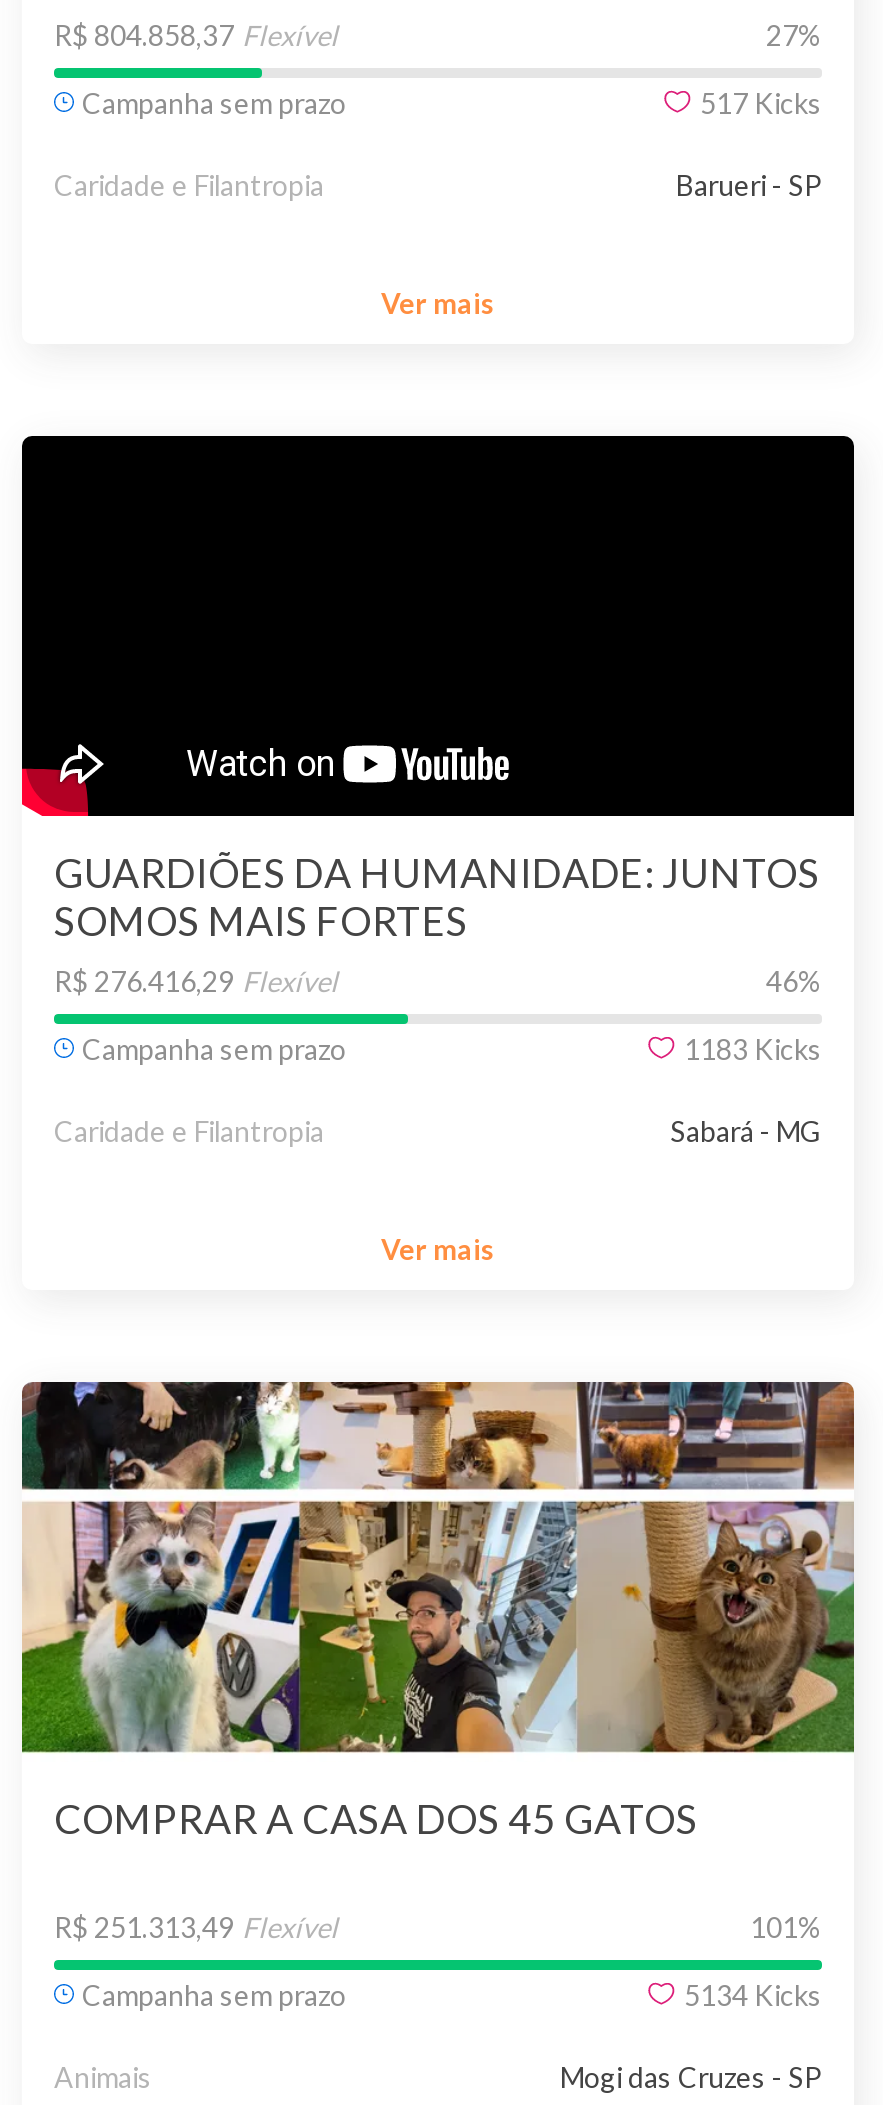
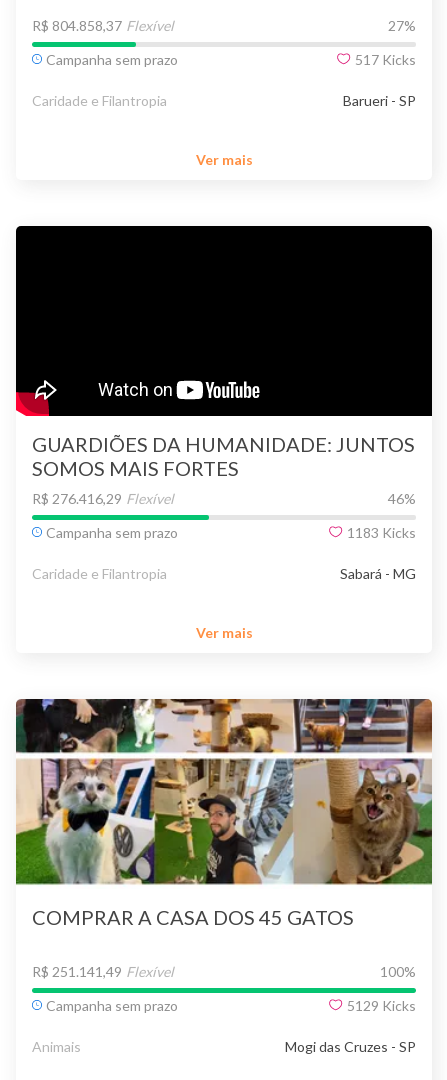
- R$ 251.313,49 Flexível
+ R$ 251.141,49 Flexível

- 101%
+ 100%

- 5134 Kicks
+ 5129 Kicks
